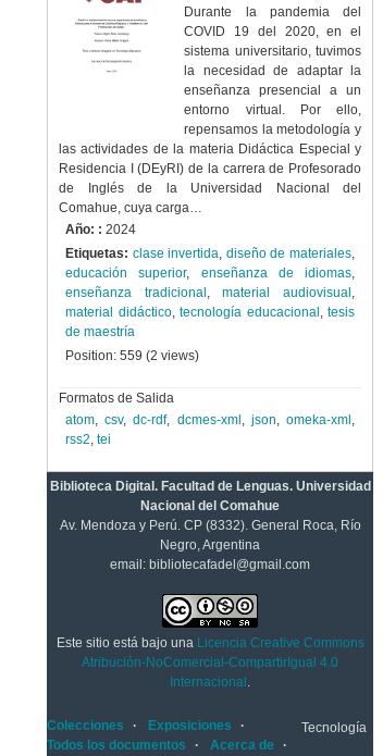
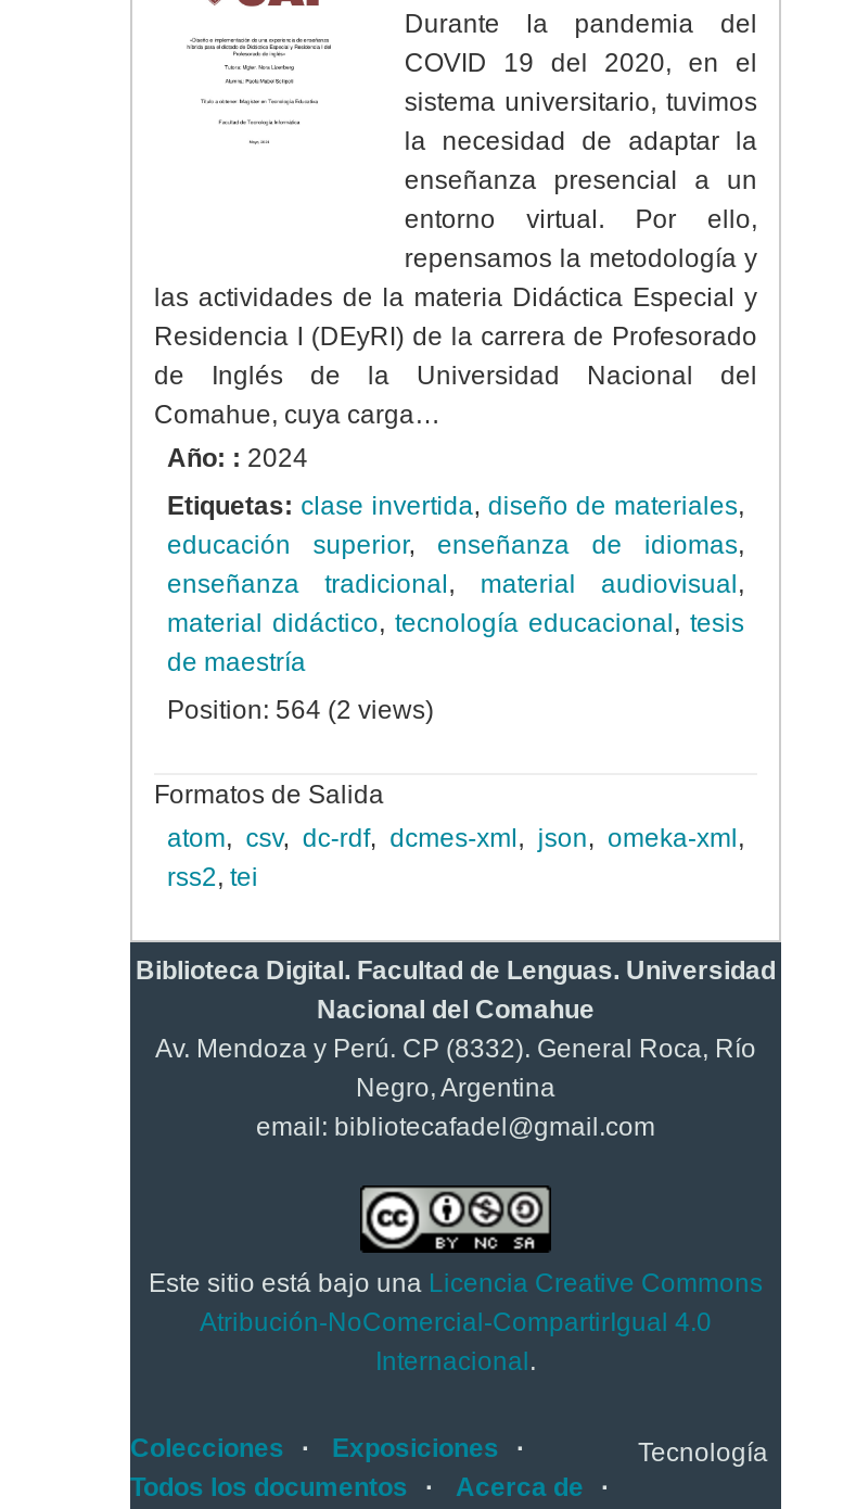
- Position: 559 (2 views)
+ Position: 564 (2 views)
